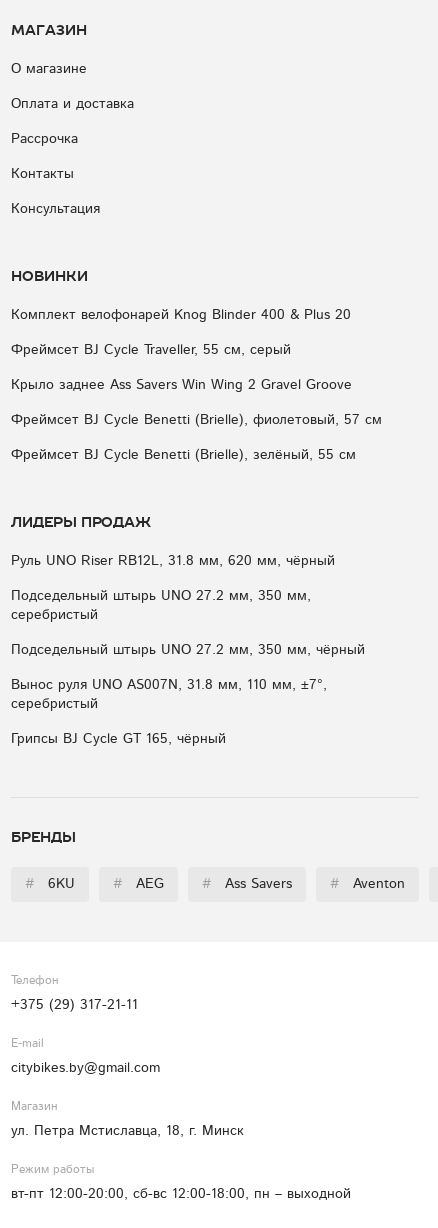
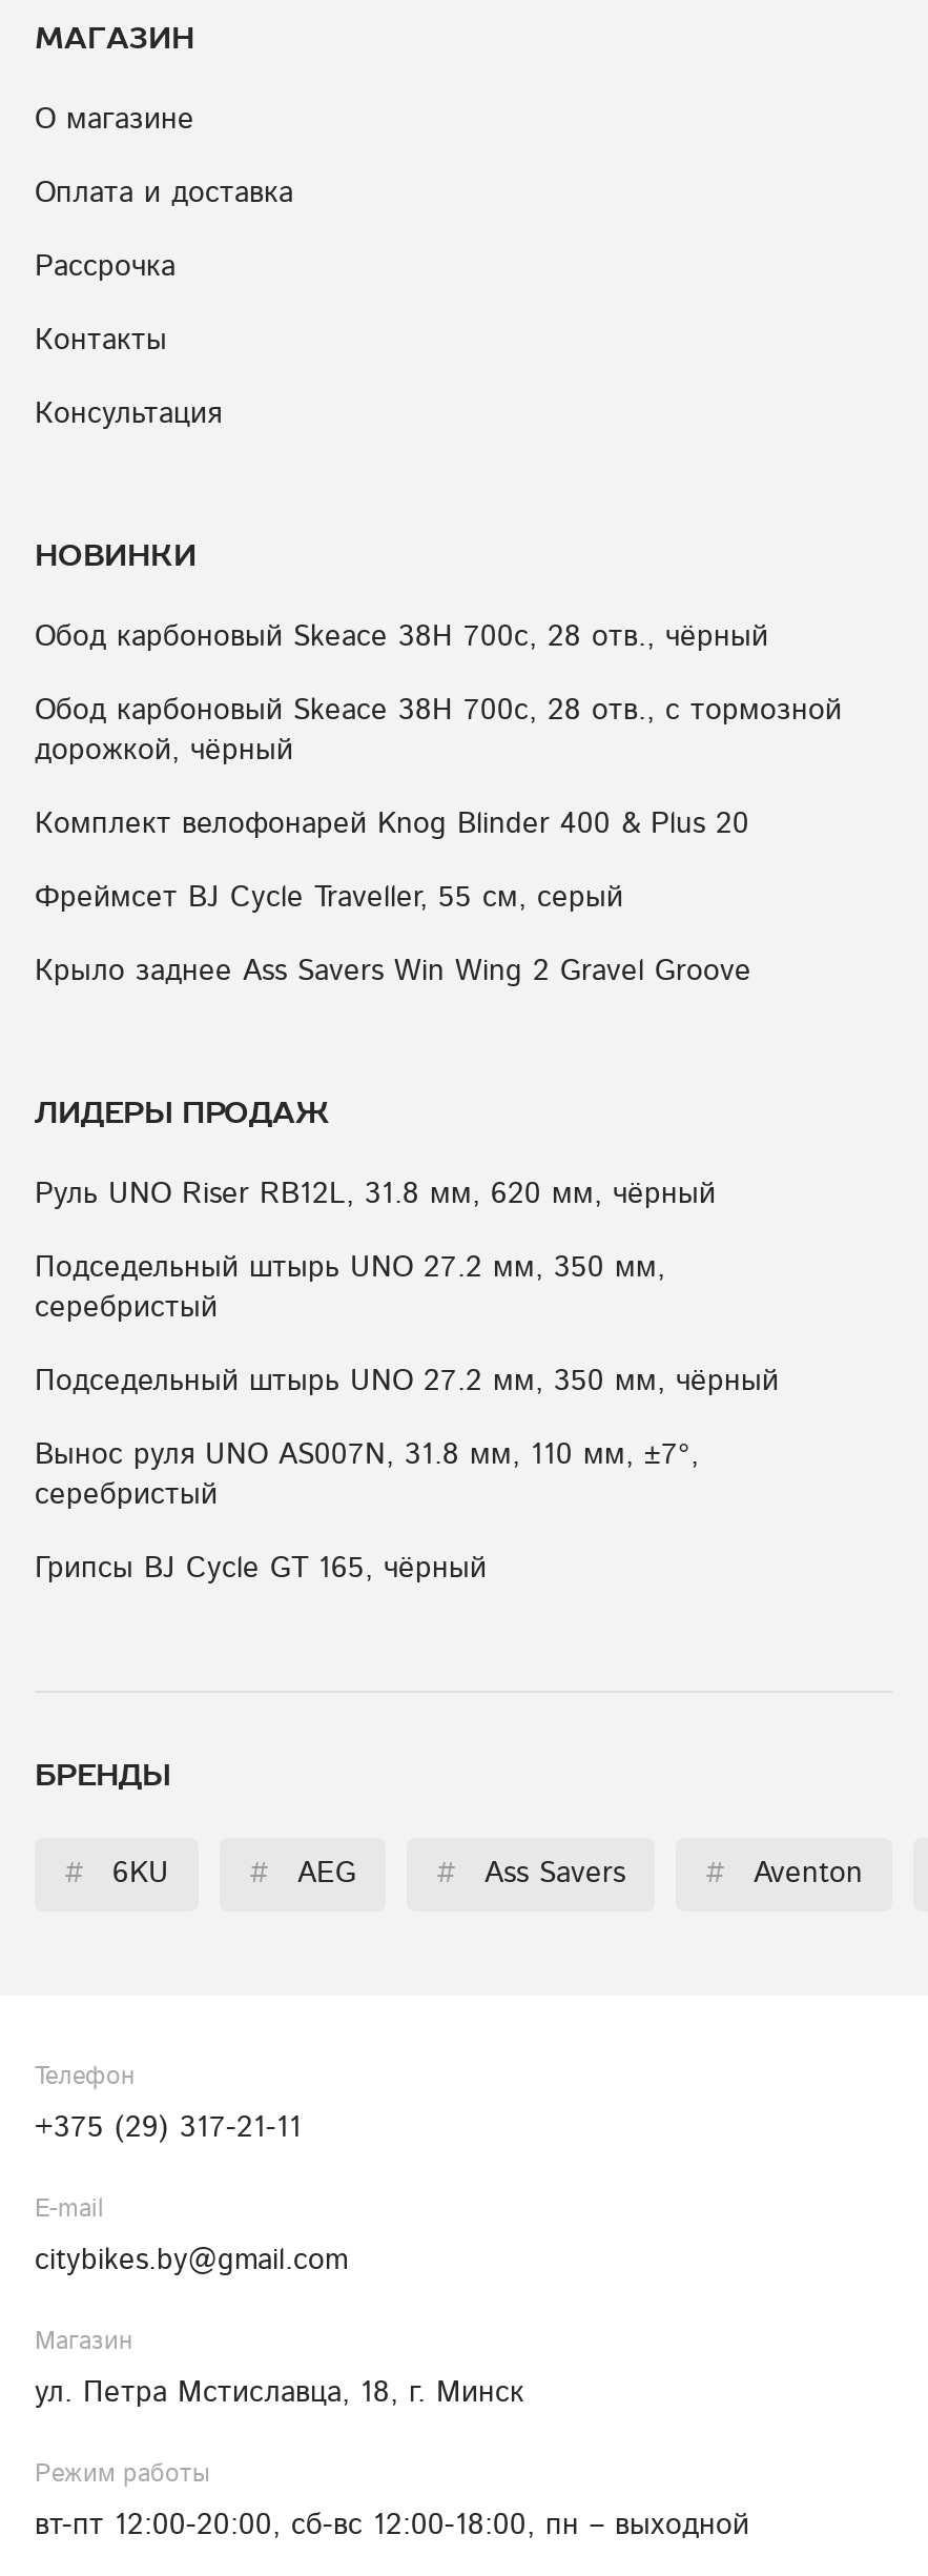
+ Обод карбоновый Skeace 38H 700с, 28 отв., чёрный
+ Обод карбоновый Skeace 38H 700с, 28 отв., с тормозной
+ дорожкой, чёрный

moved down: Комплект велофонарей Knog Blinder 400 & Plus 20 | Фреймсет BJ Cycle Traveller, 55 см, серый | Крыло заднее Ass Savers Win Wing 2 Gravel Groove

- Фреймсет BJ Cycle Benetti (Brielle), фиолетовый, 57 см
- Фреймсет BJ Cycle Benetti (Brielle), зелёный, 55 см
